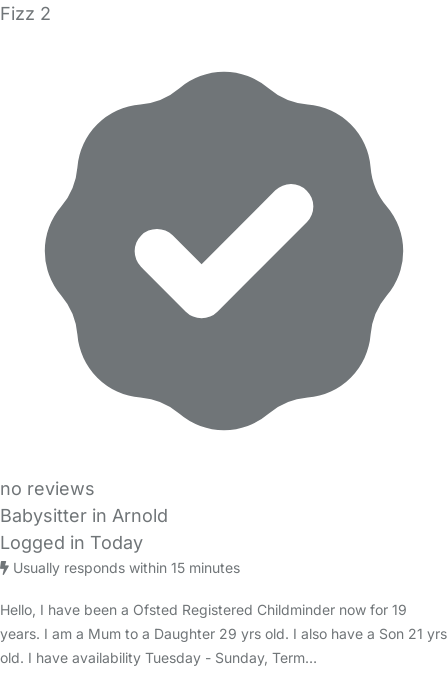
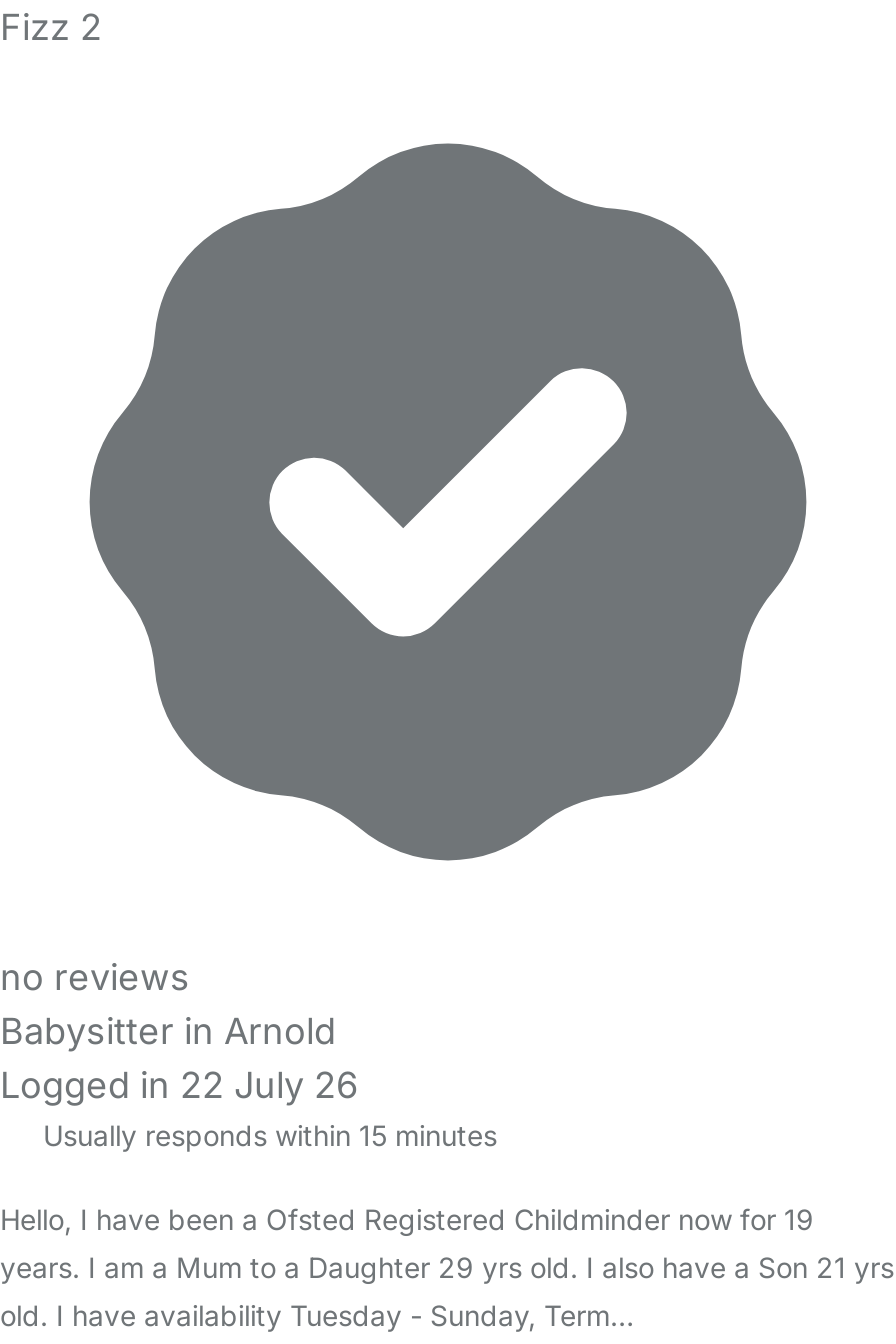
- Logged in Today
+ Logged in 22 July 26
